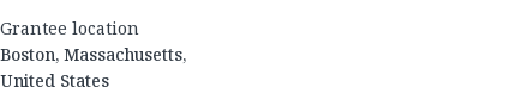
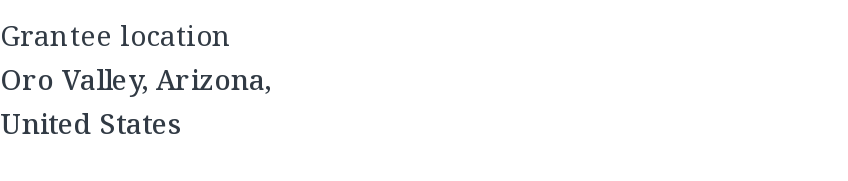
- Boston, Massachusetts,
+ Oro Valley, Arizona,
